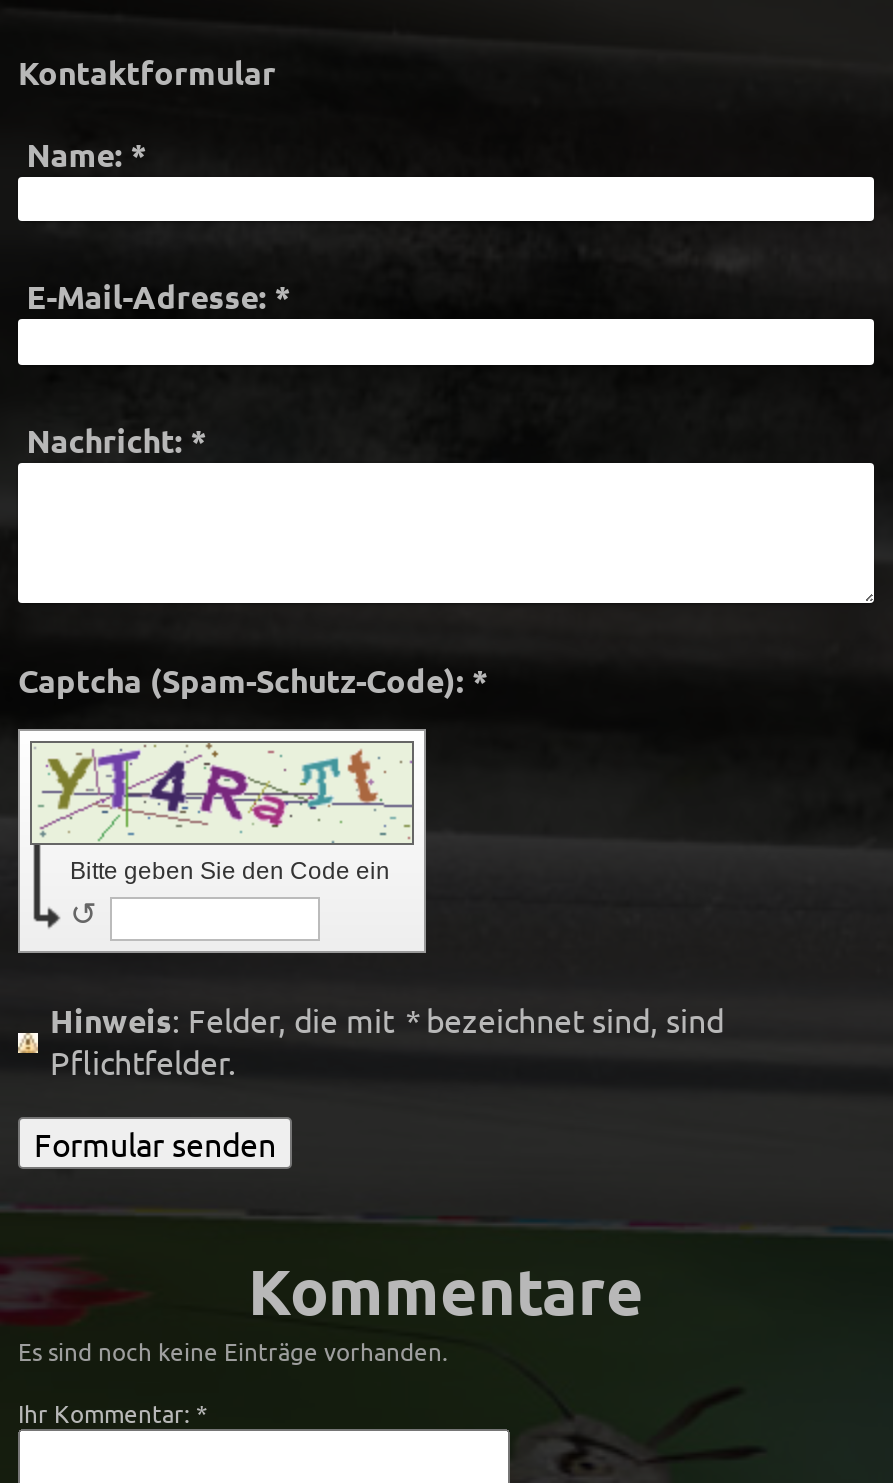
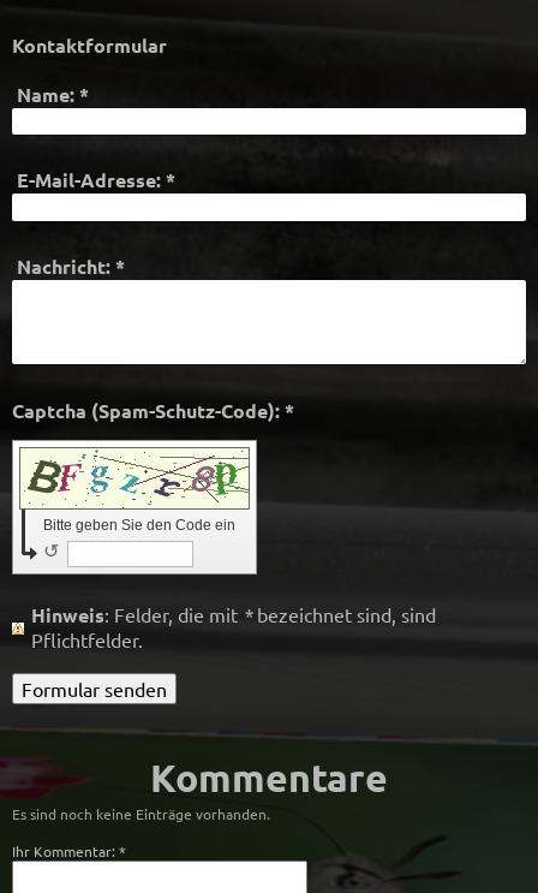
- [image]
+ [image]
